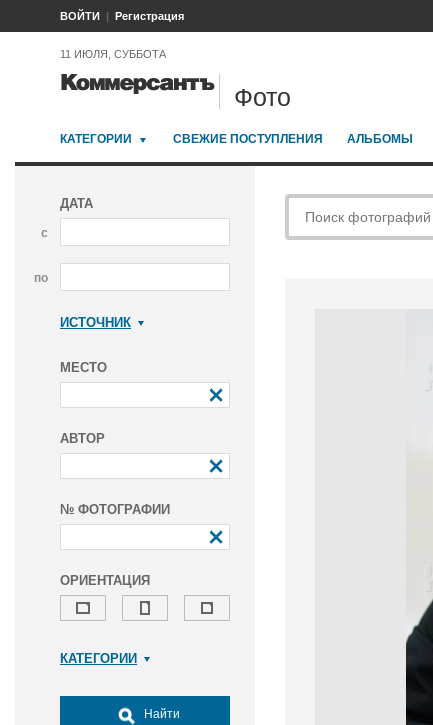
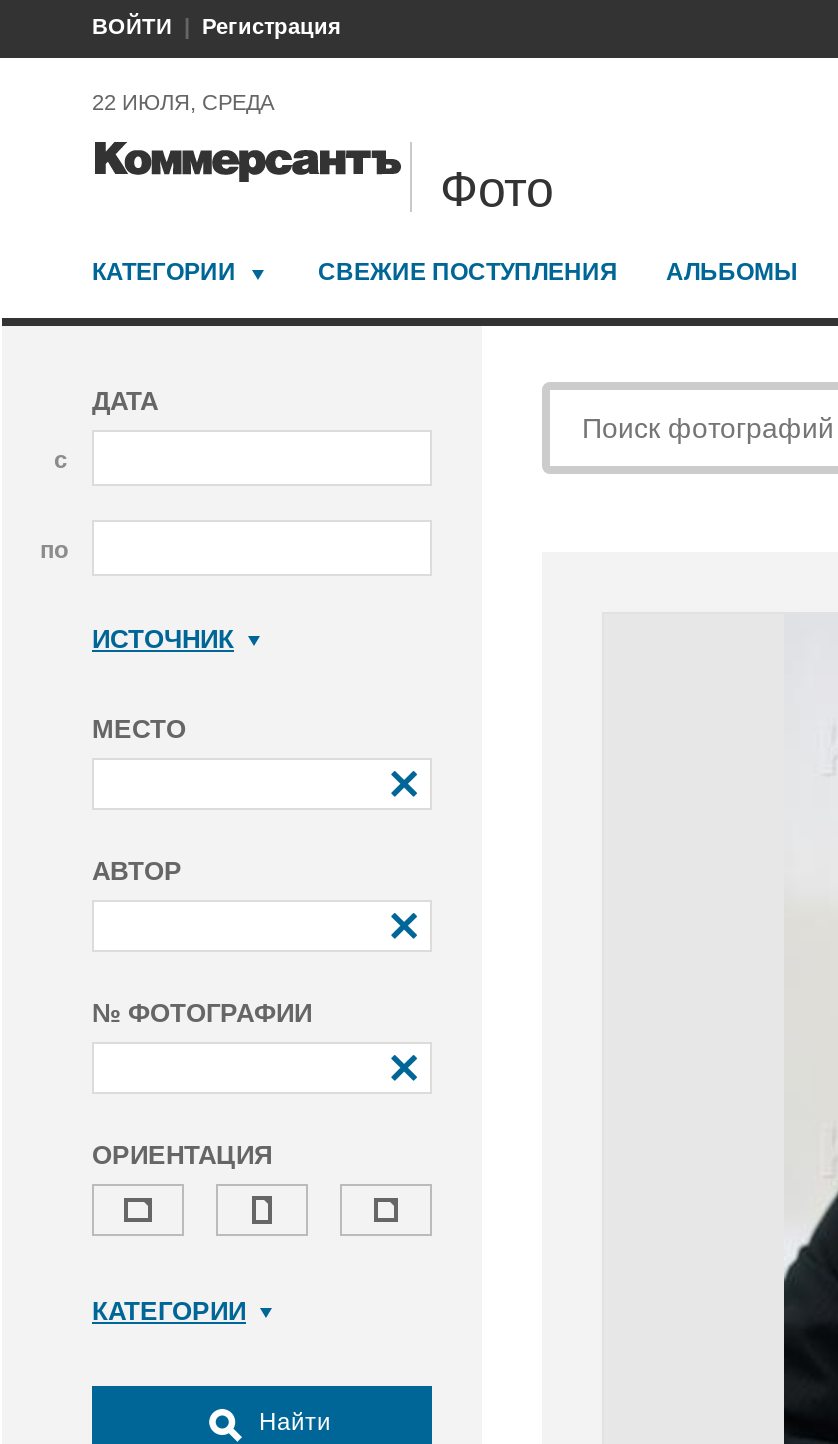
- 11 ИЮЛЯ, СУББОТА
+ 22 ИЮЛЯ, СРЕДА
